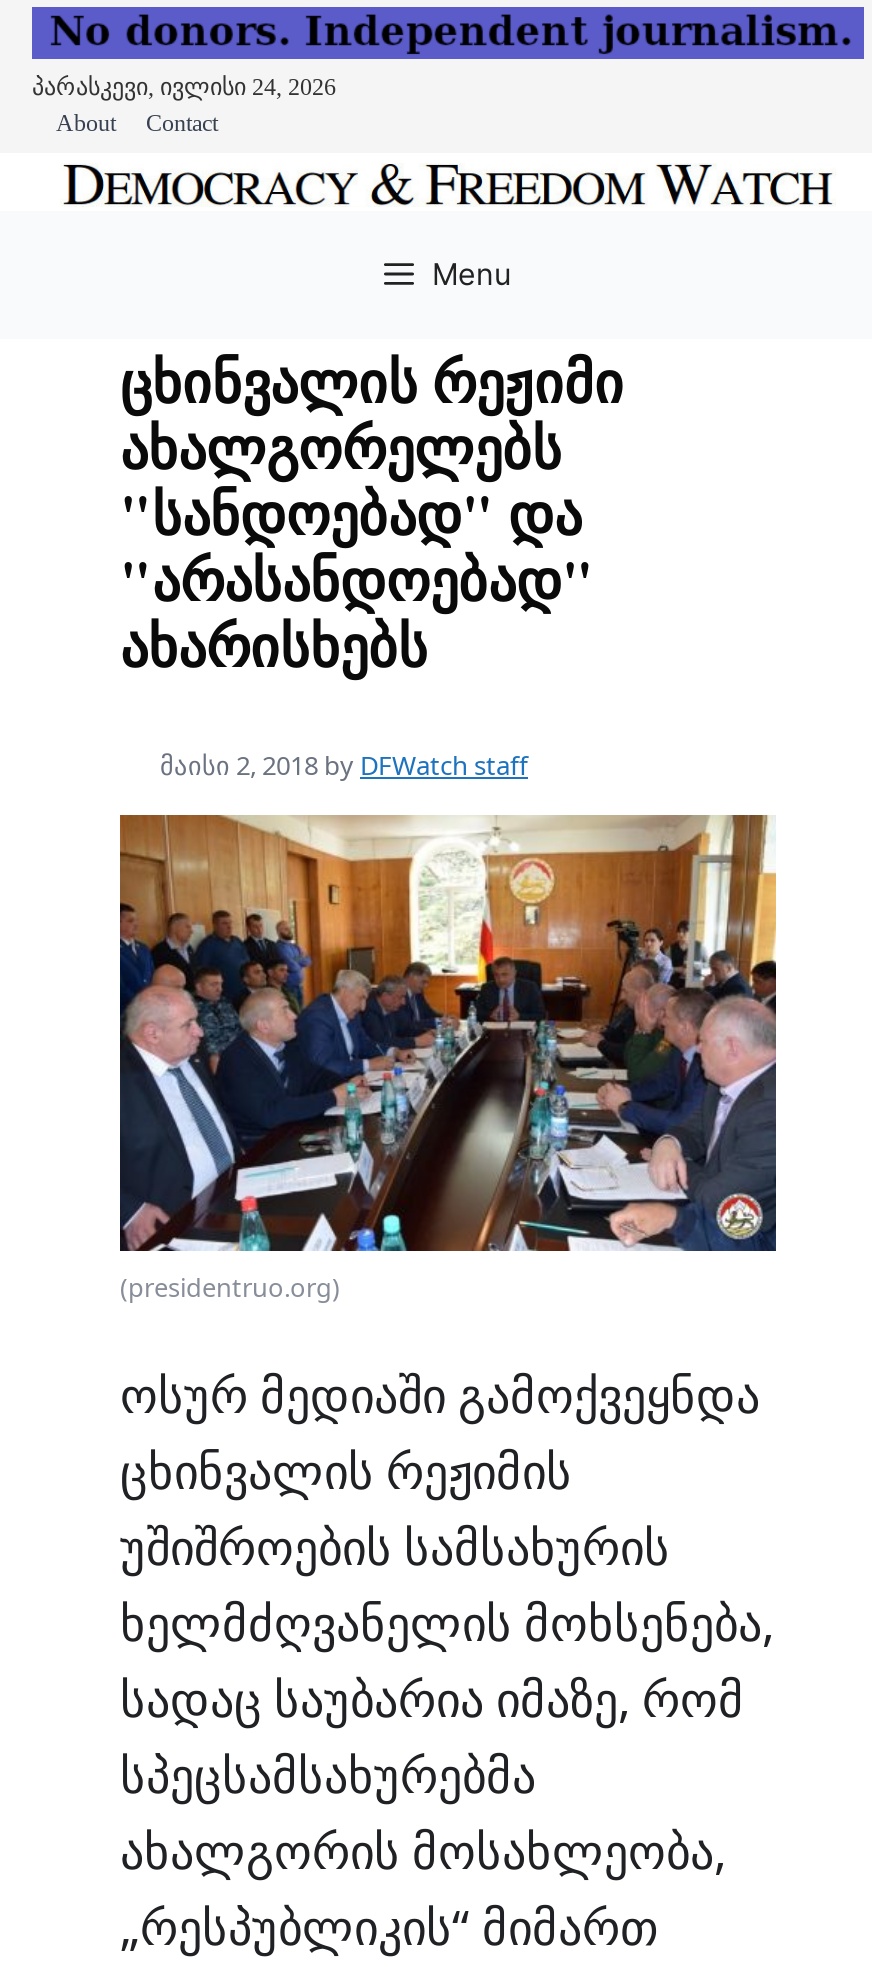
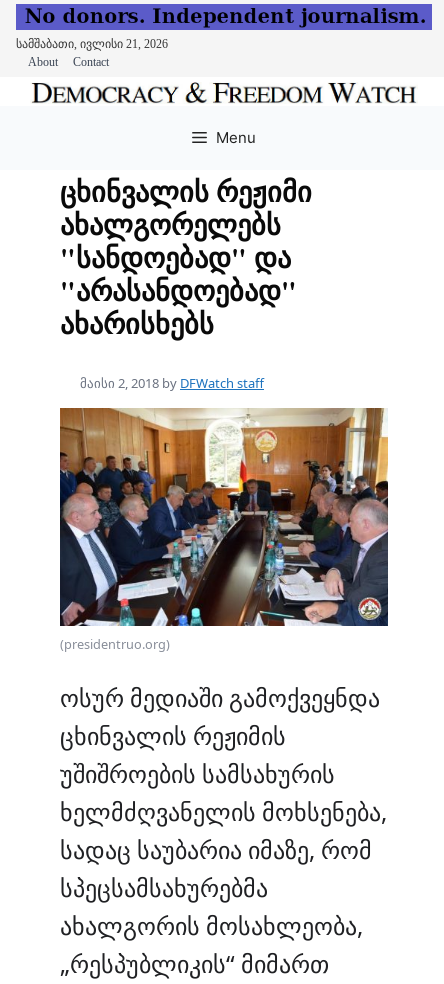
- პარასკევი, ივლისი 24, 2026
+ სამშაბათი, ივლისი 21, 2026
